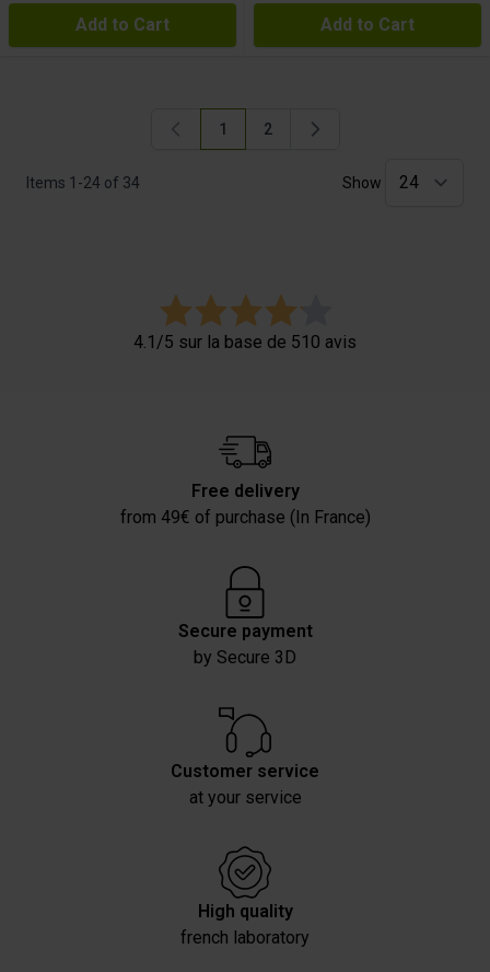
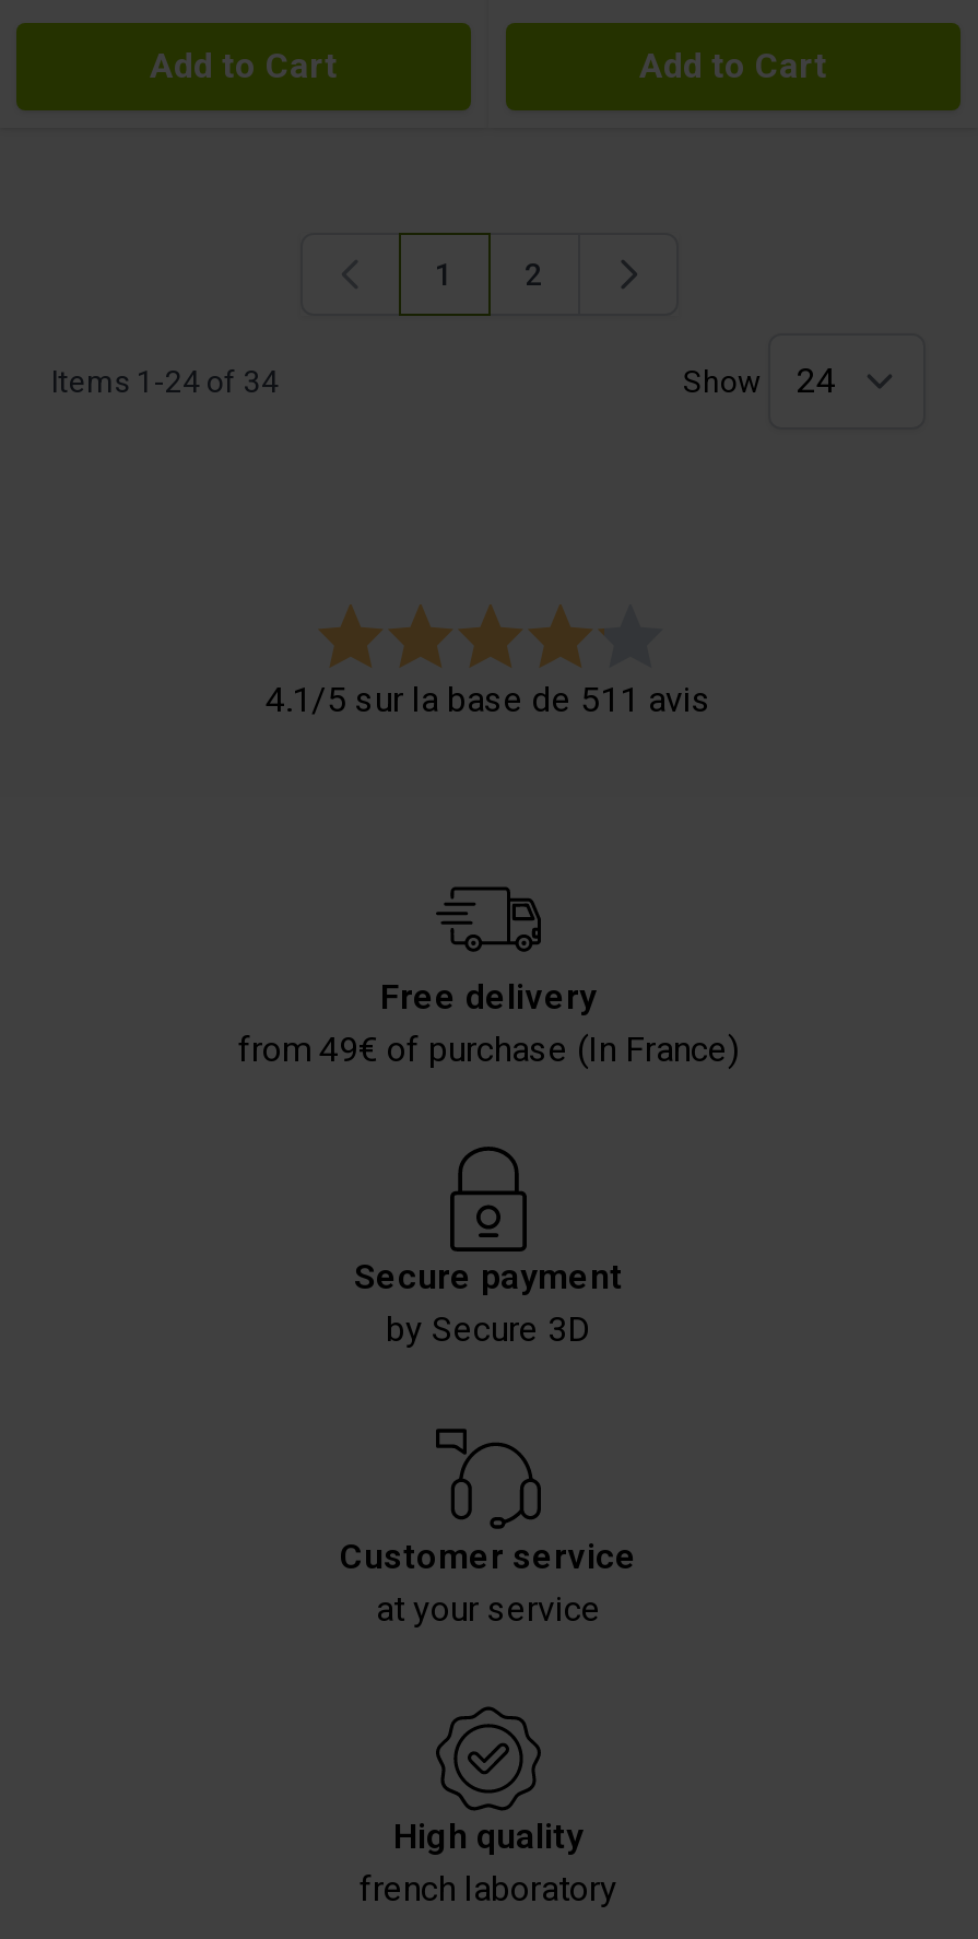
- 4.1/5 sur la base de 510 avis
+ 4.1/5 sur la base de 511 avis
